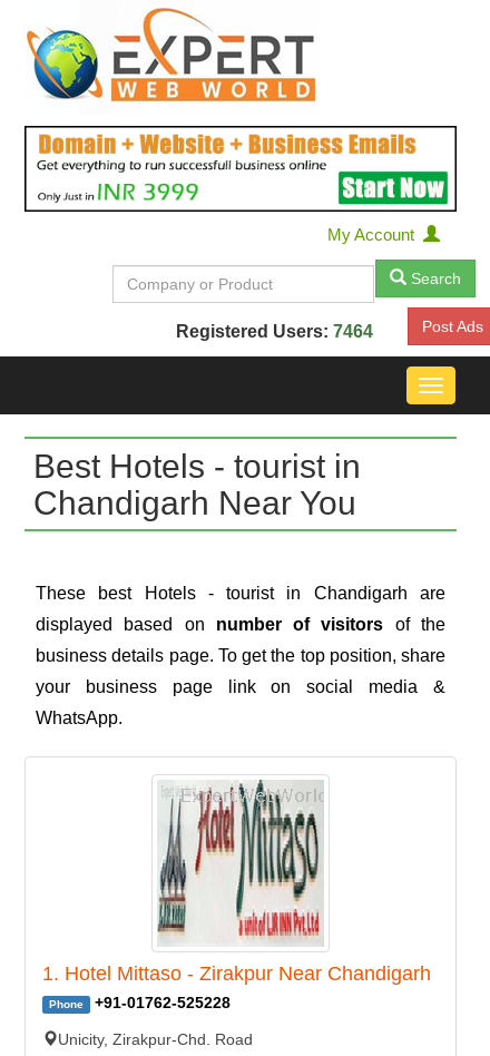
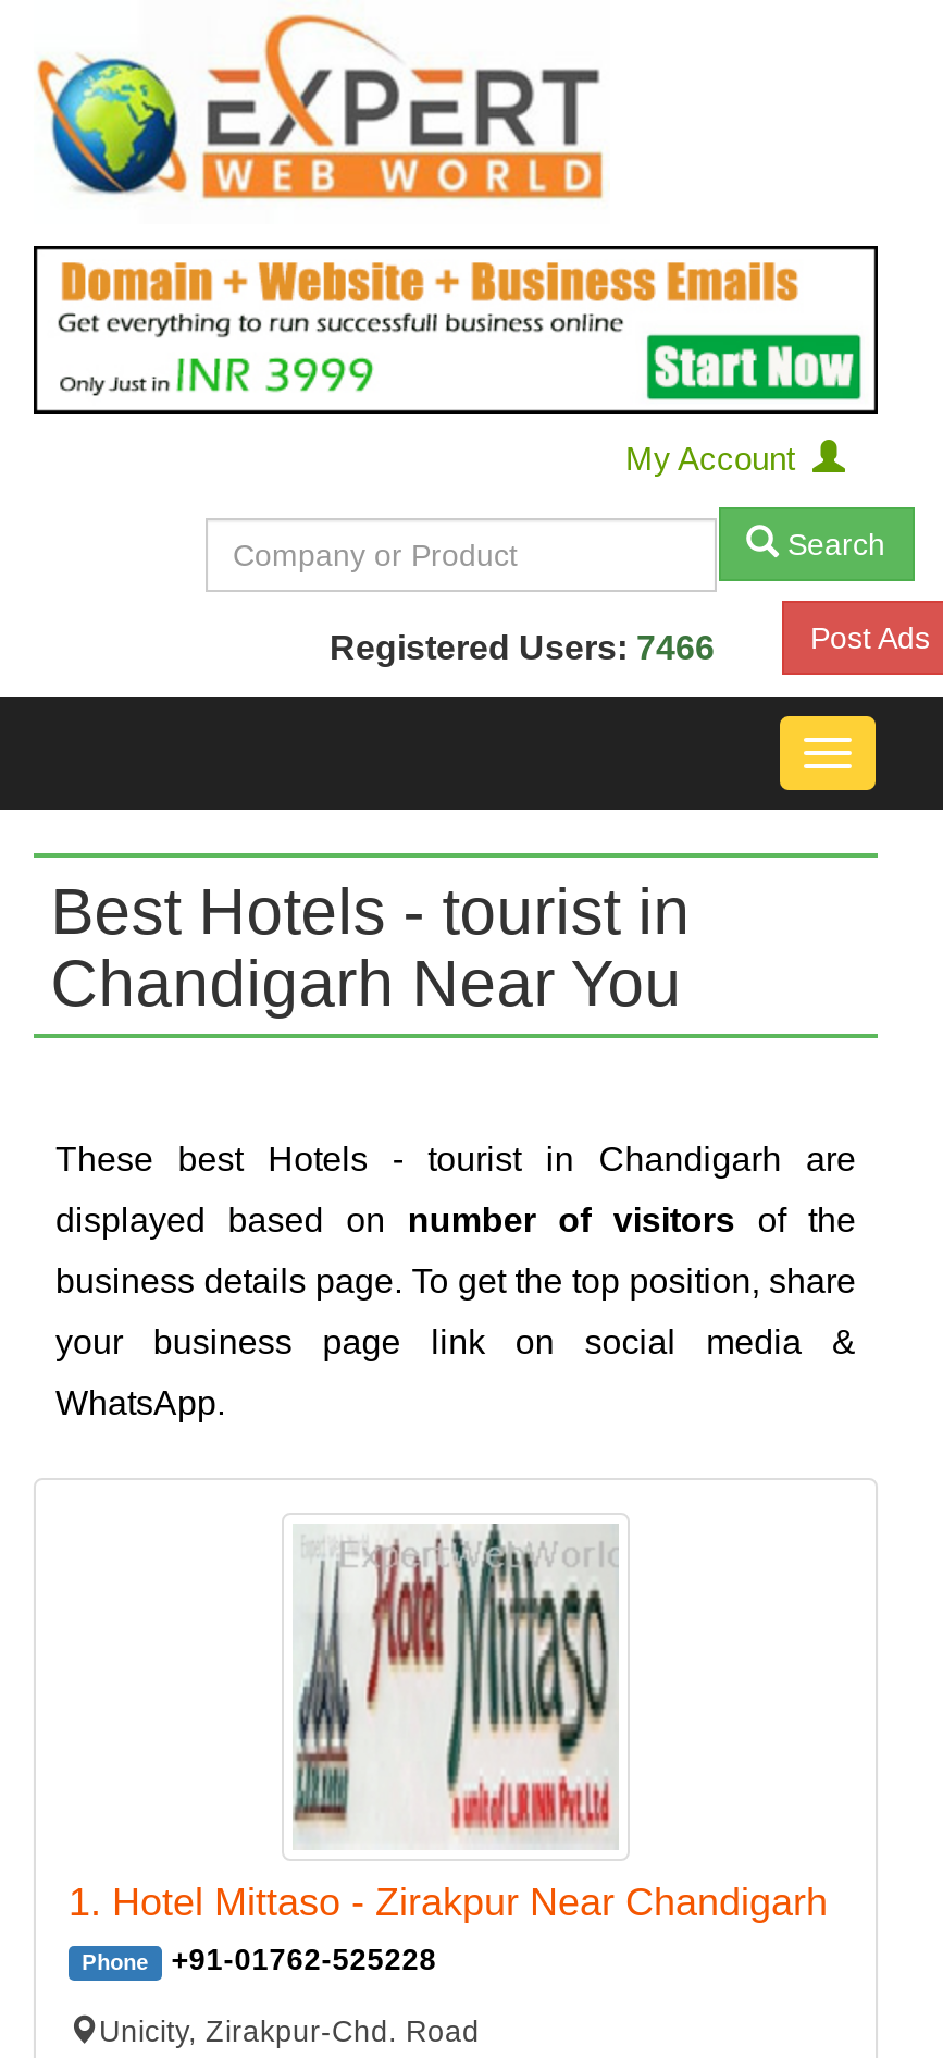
- Registered Users: 7464
+ Registered Users: 7466
